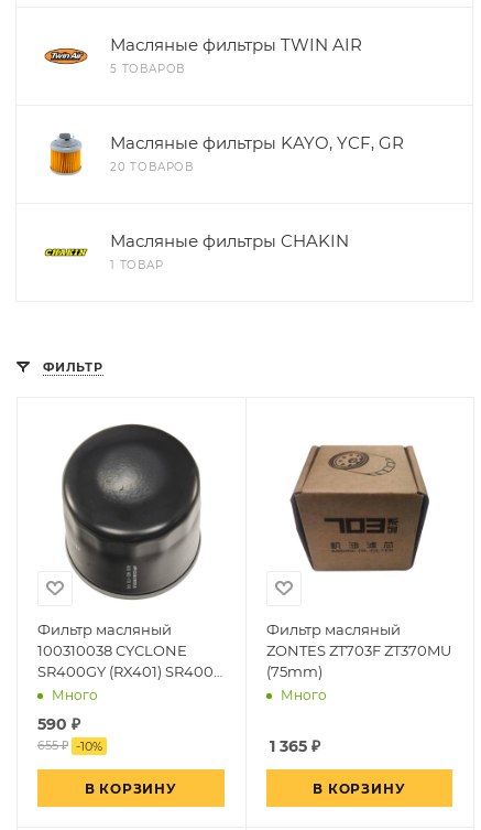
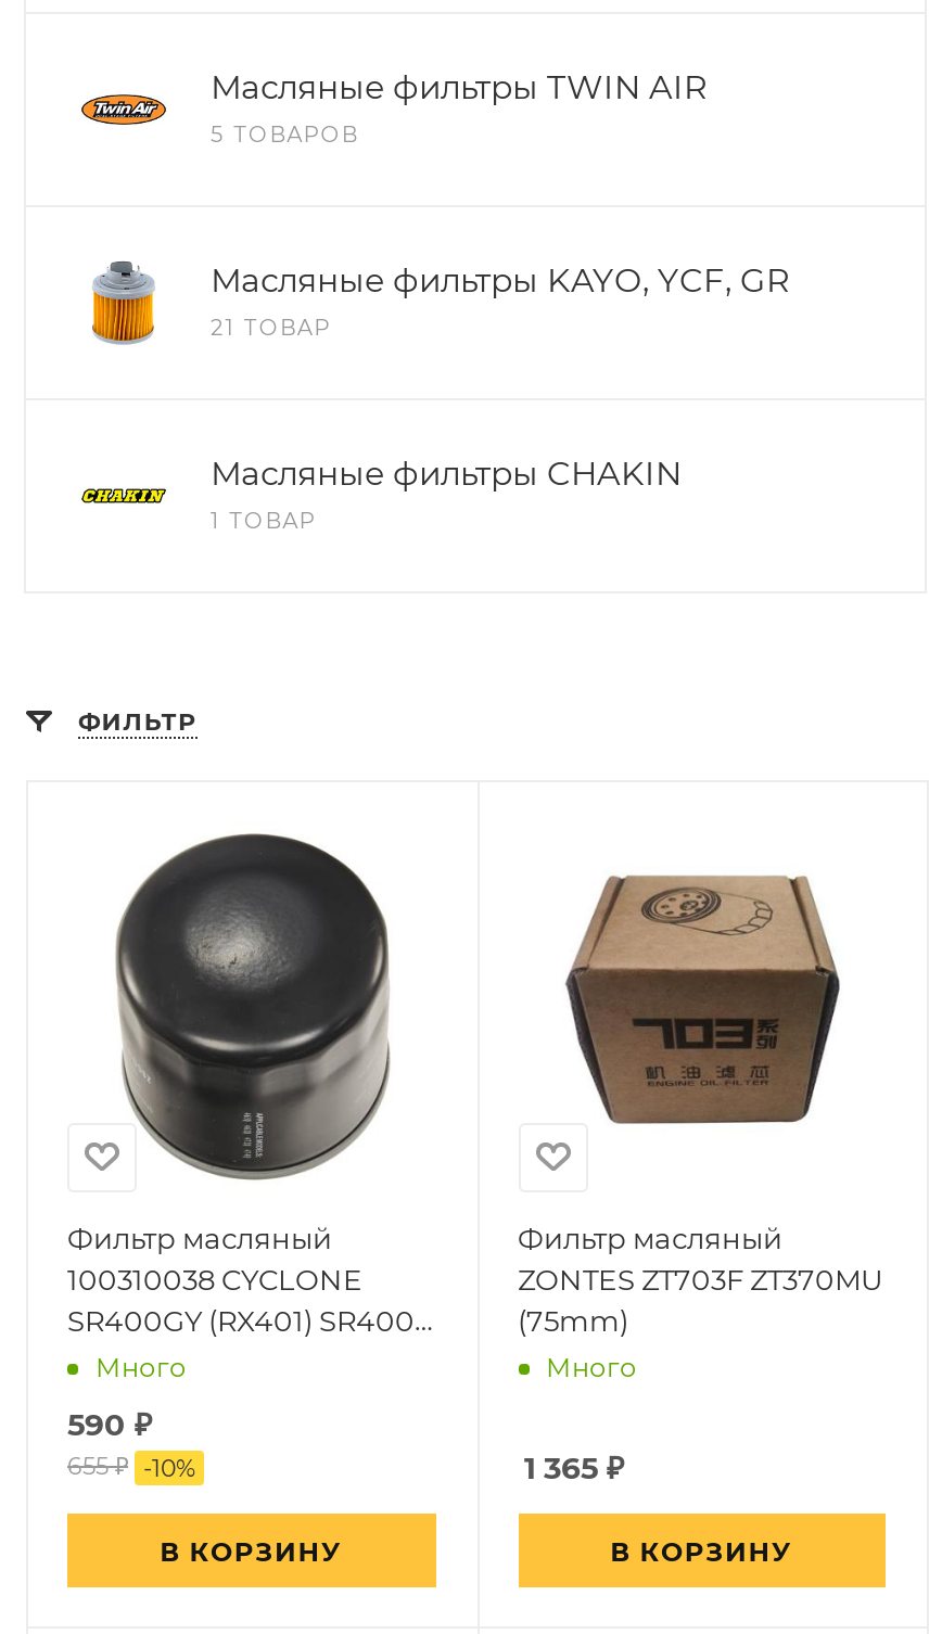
- 20 ТОВАРОВ
+ 21 ТОВАР
